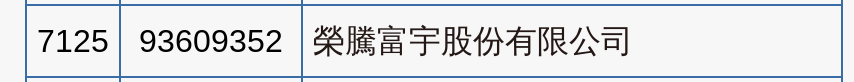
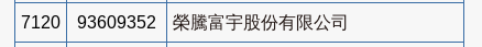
- 7125 93609352 榮騰富宇股份有限公司
+ 7120 93609352 榮騰富宇股份有限公司
